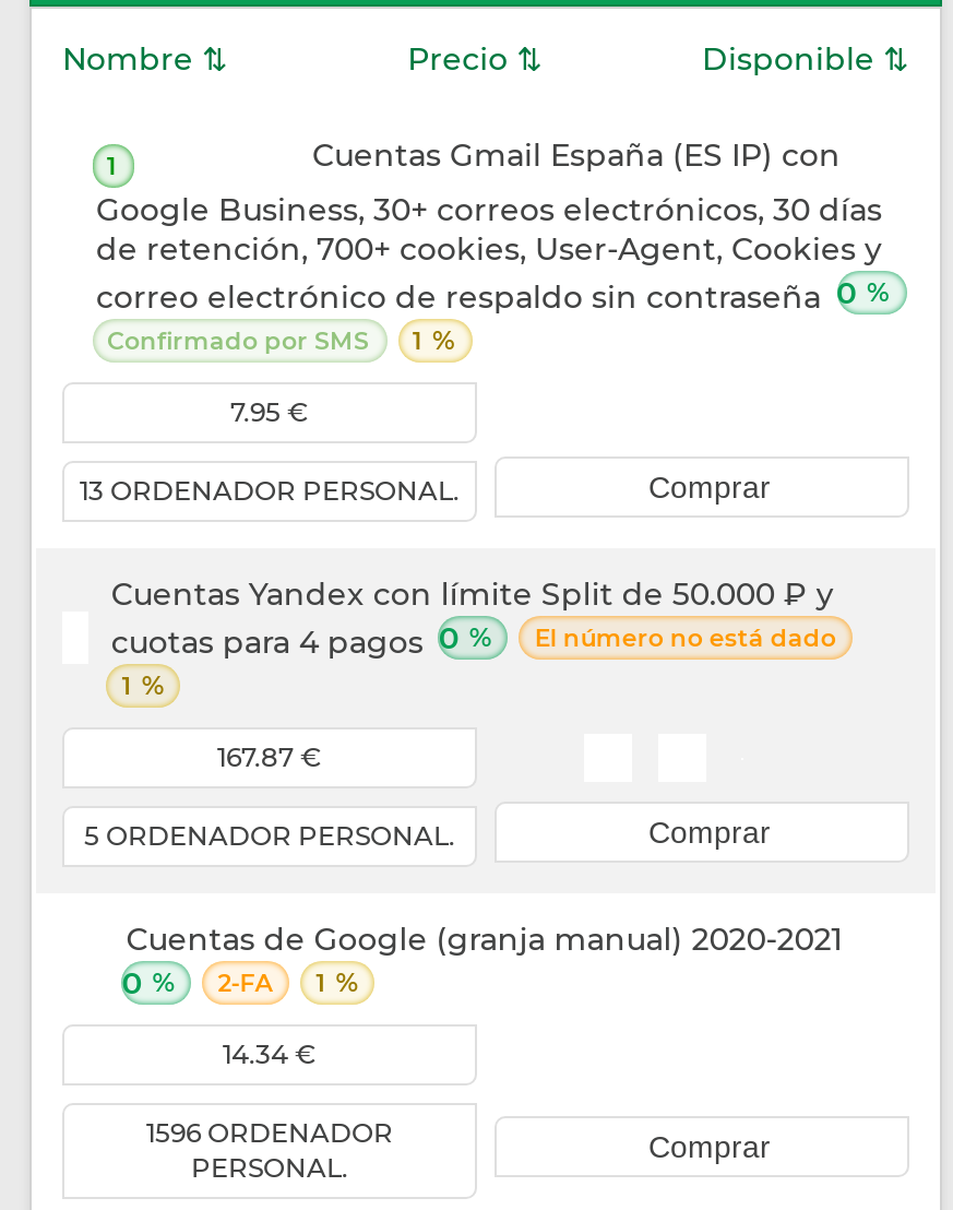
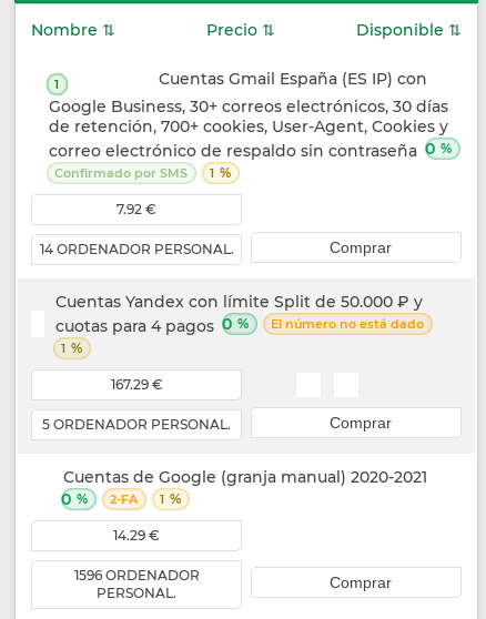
- 7.95 €
+ 7.92 €

- 13 ORDENADOR PERSONAL.
+ 14 ORDENADOR PERSONAL.

- 167.87 €
+ 167.29 €

- 14.34 €
+ 14.29 €
